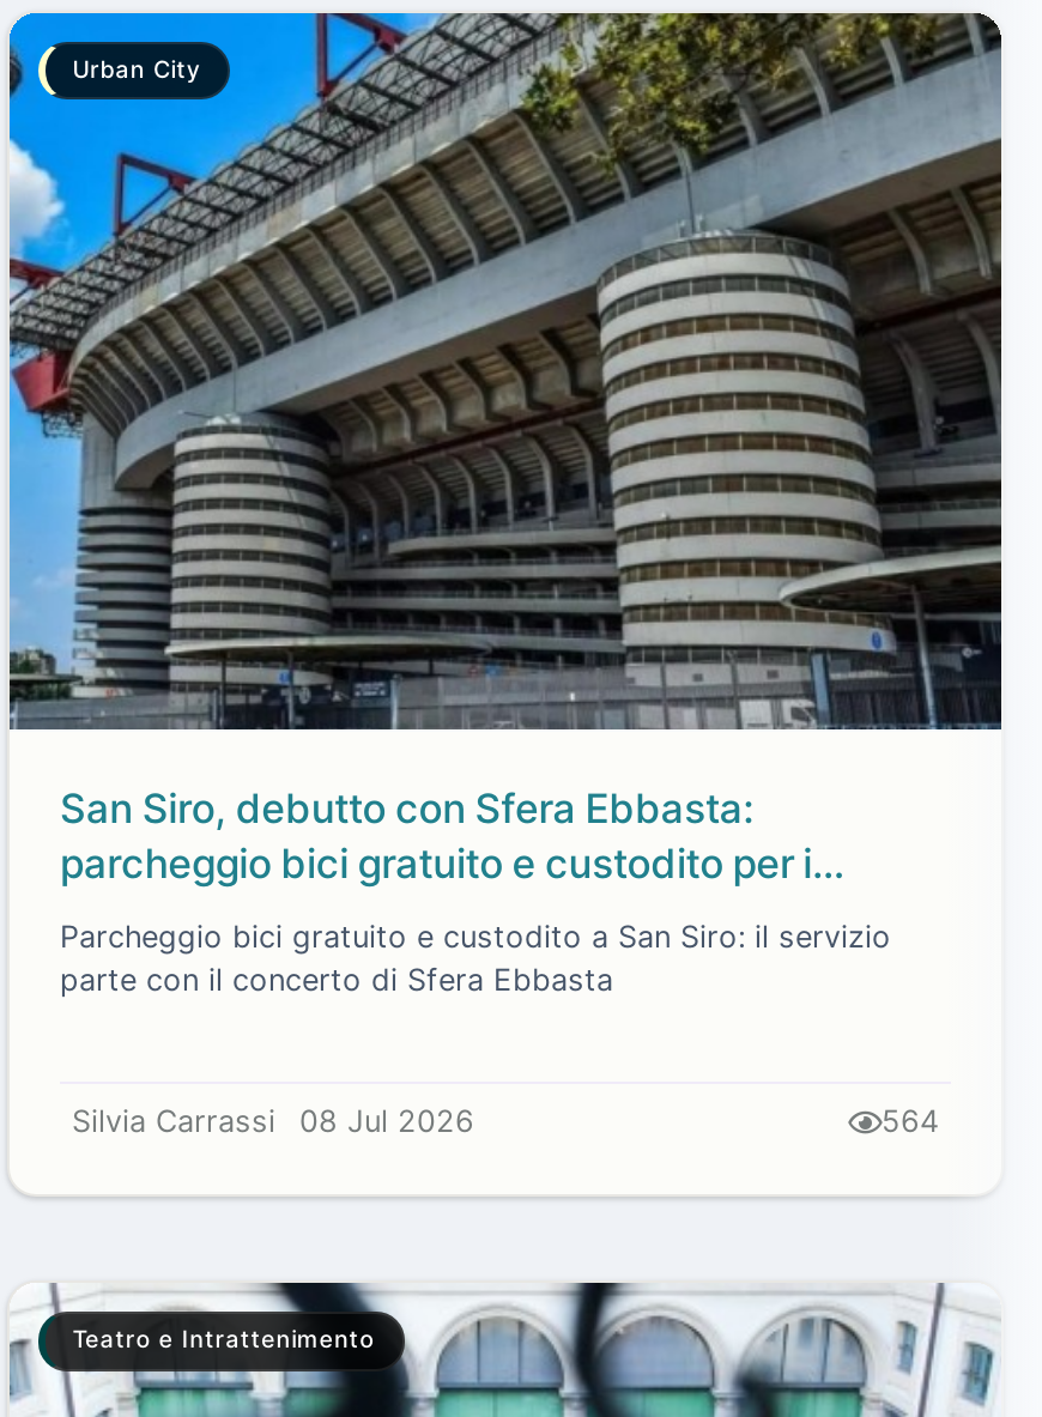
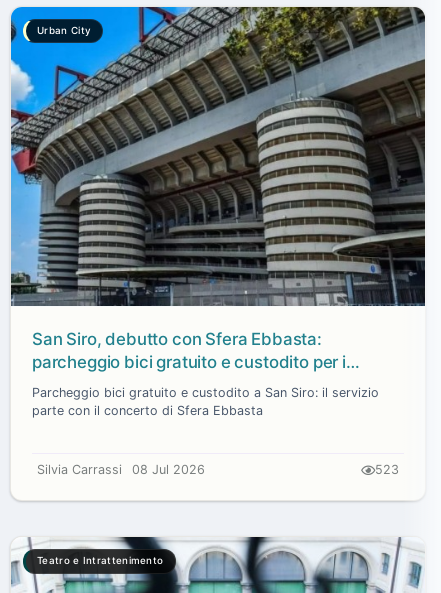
- 564
+ 523
